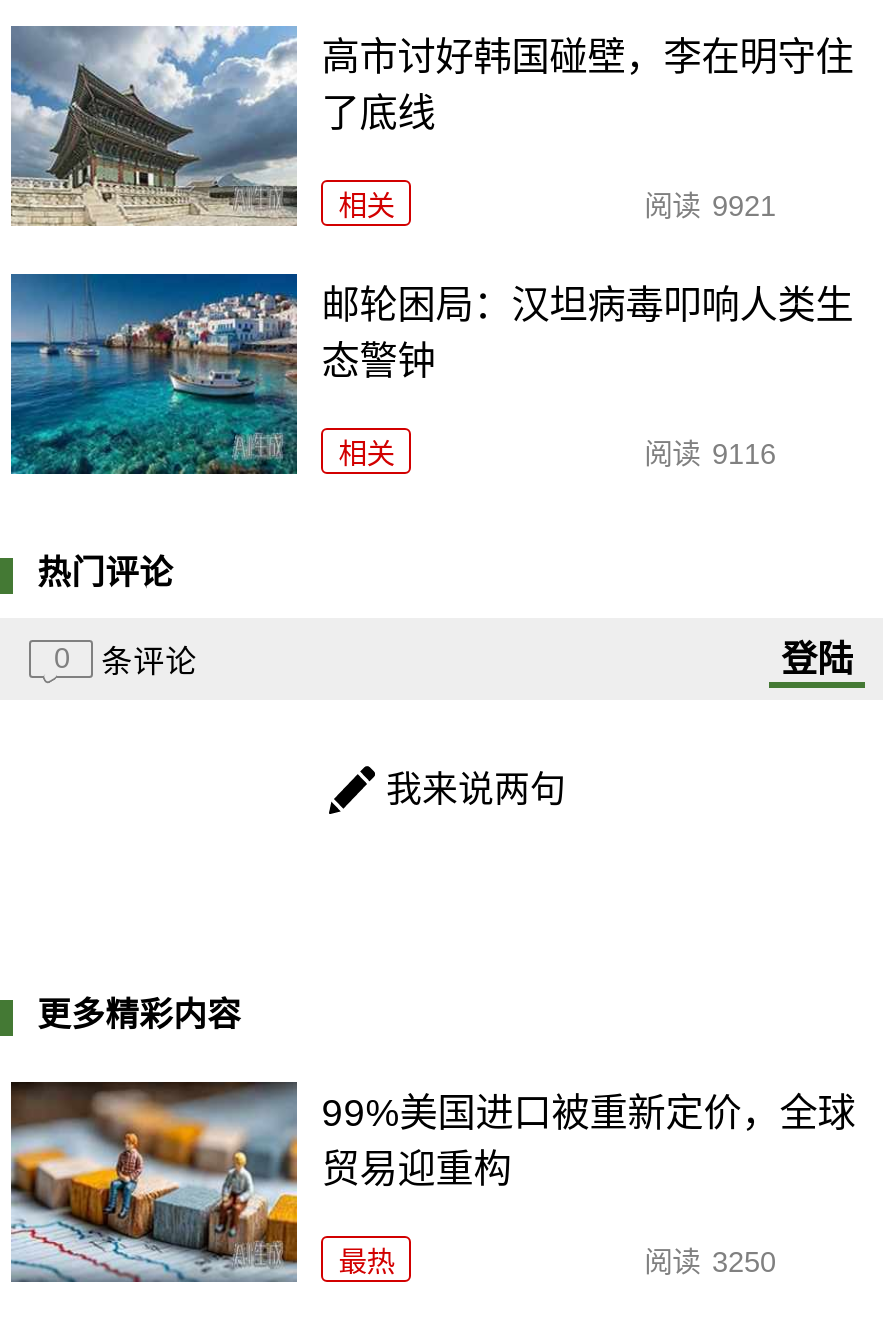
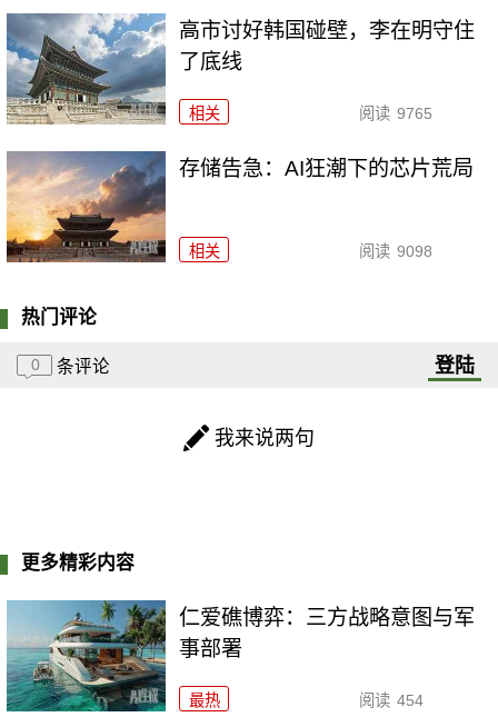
- 阅读 9921
+ 阅读 9765

- [image]
- 邮轮困局：汉坦病毒叩响人类生
- 态警钟
+ [image]
+ 存储告急：AI狂潮下的芯片荒局

- 阅读 9116
+ 阅读 9098

- [image]
- 99%美国进口被重新定价，全球
- 贸易迎重构
+ [image]
+ 仁爱礁博弈：三方战略意图与军
+ 事部署

- 阅读 3250
+ 阅读 454
